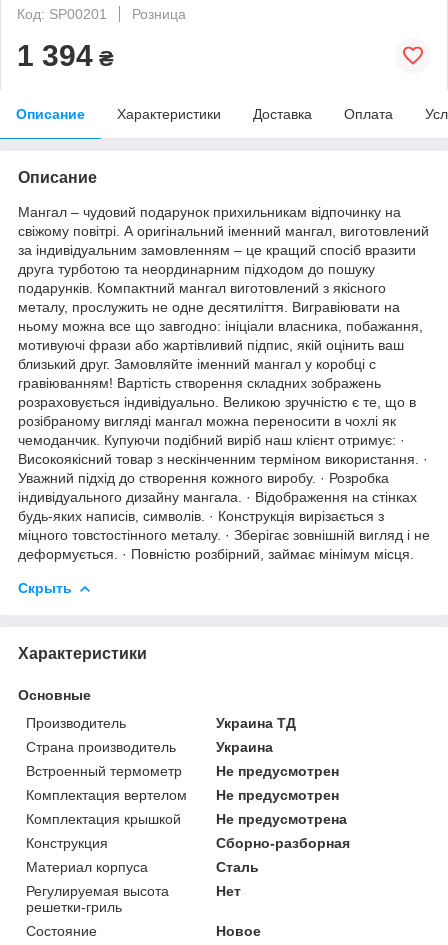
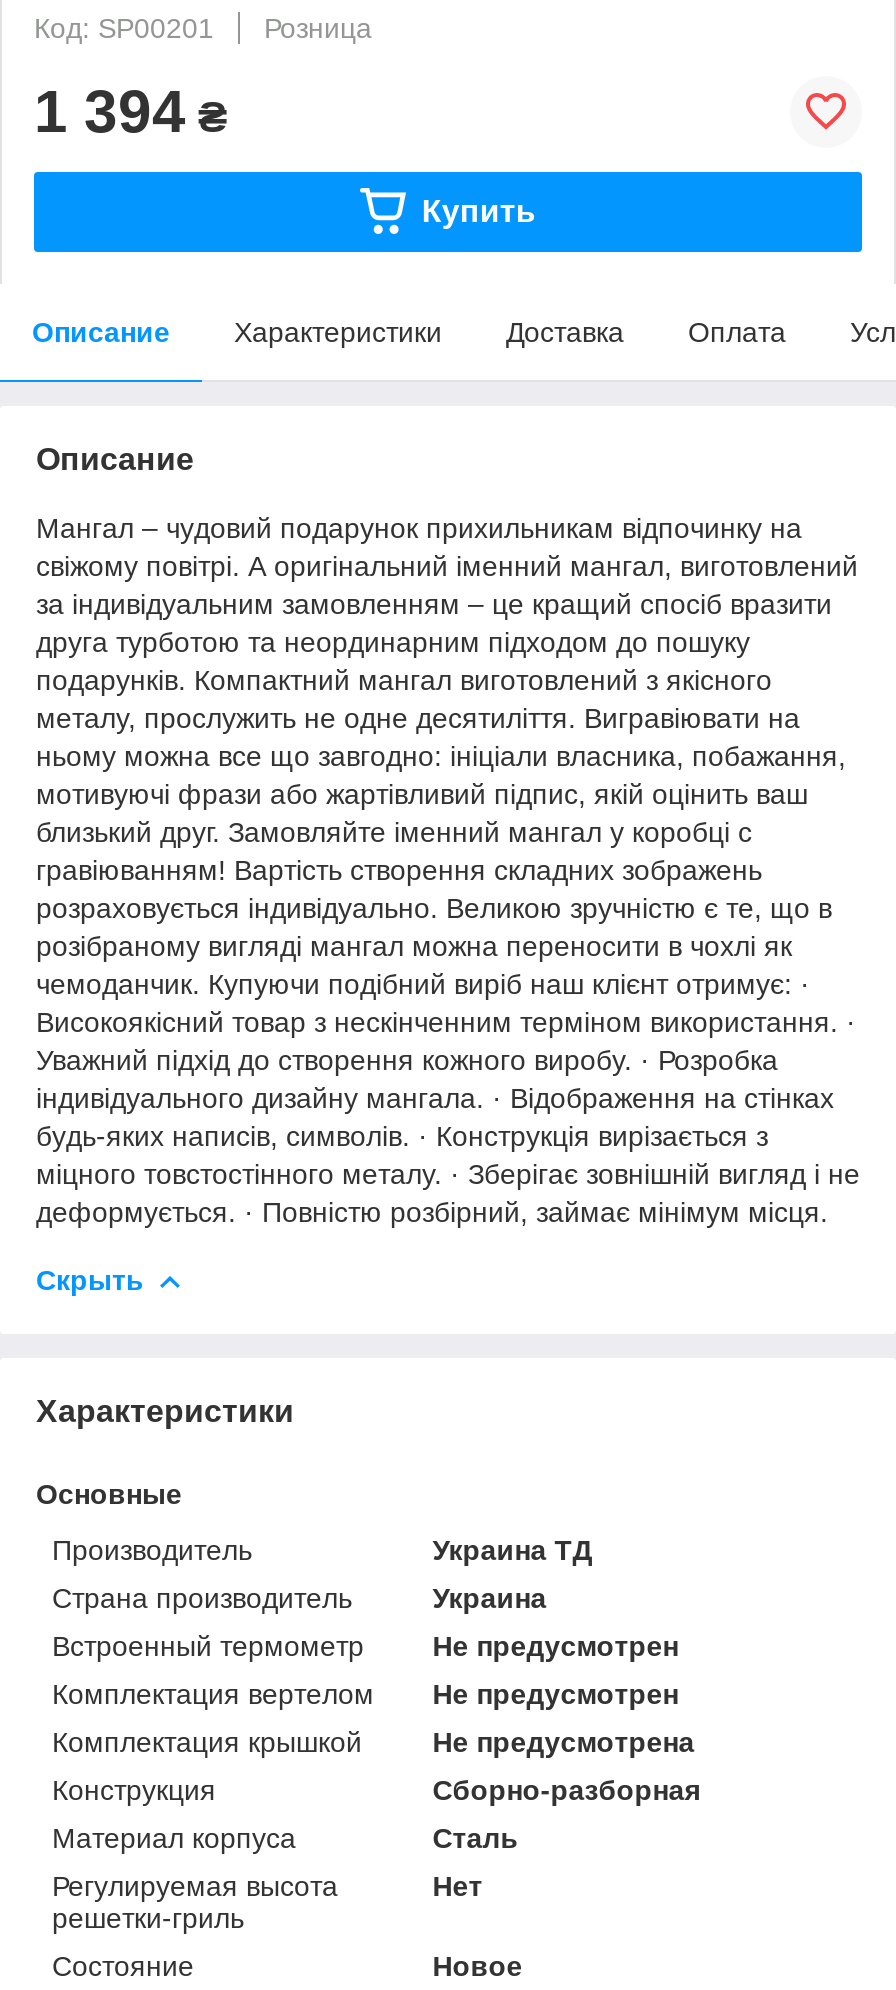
+ Купить
